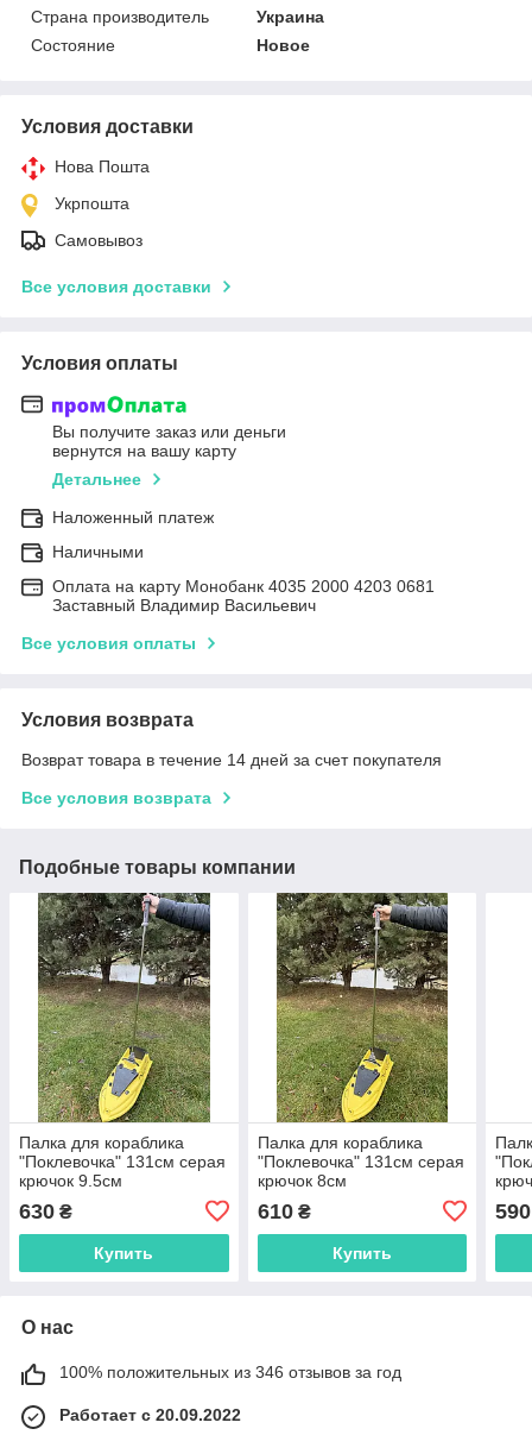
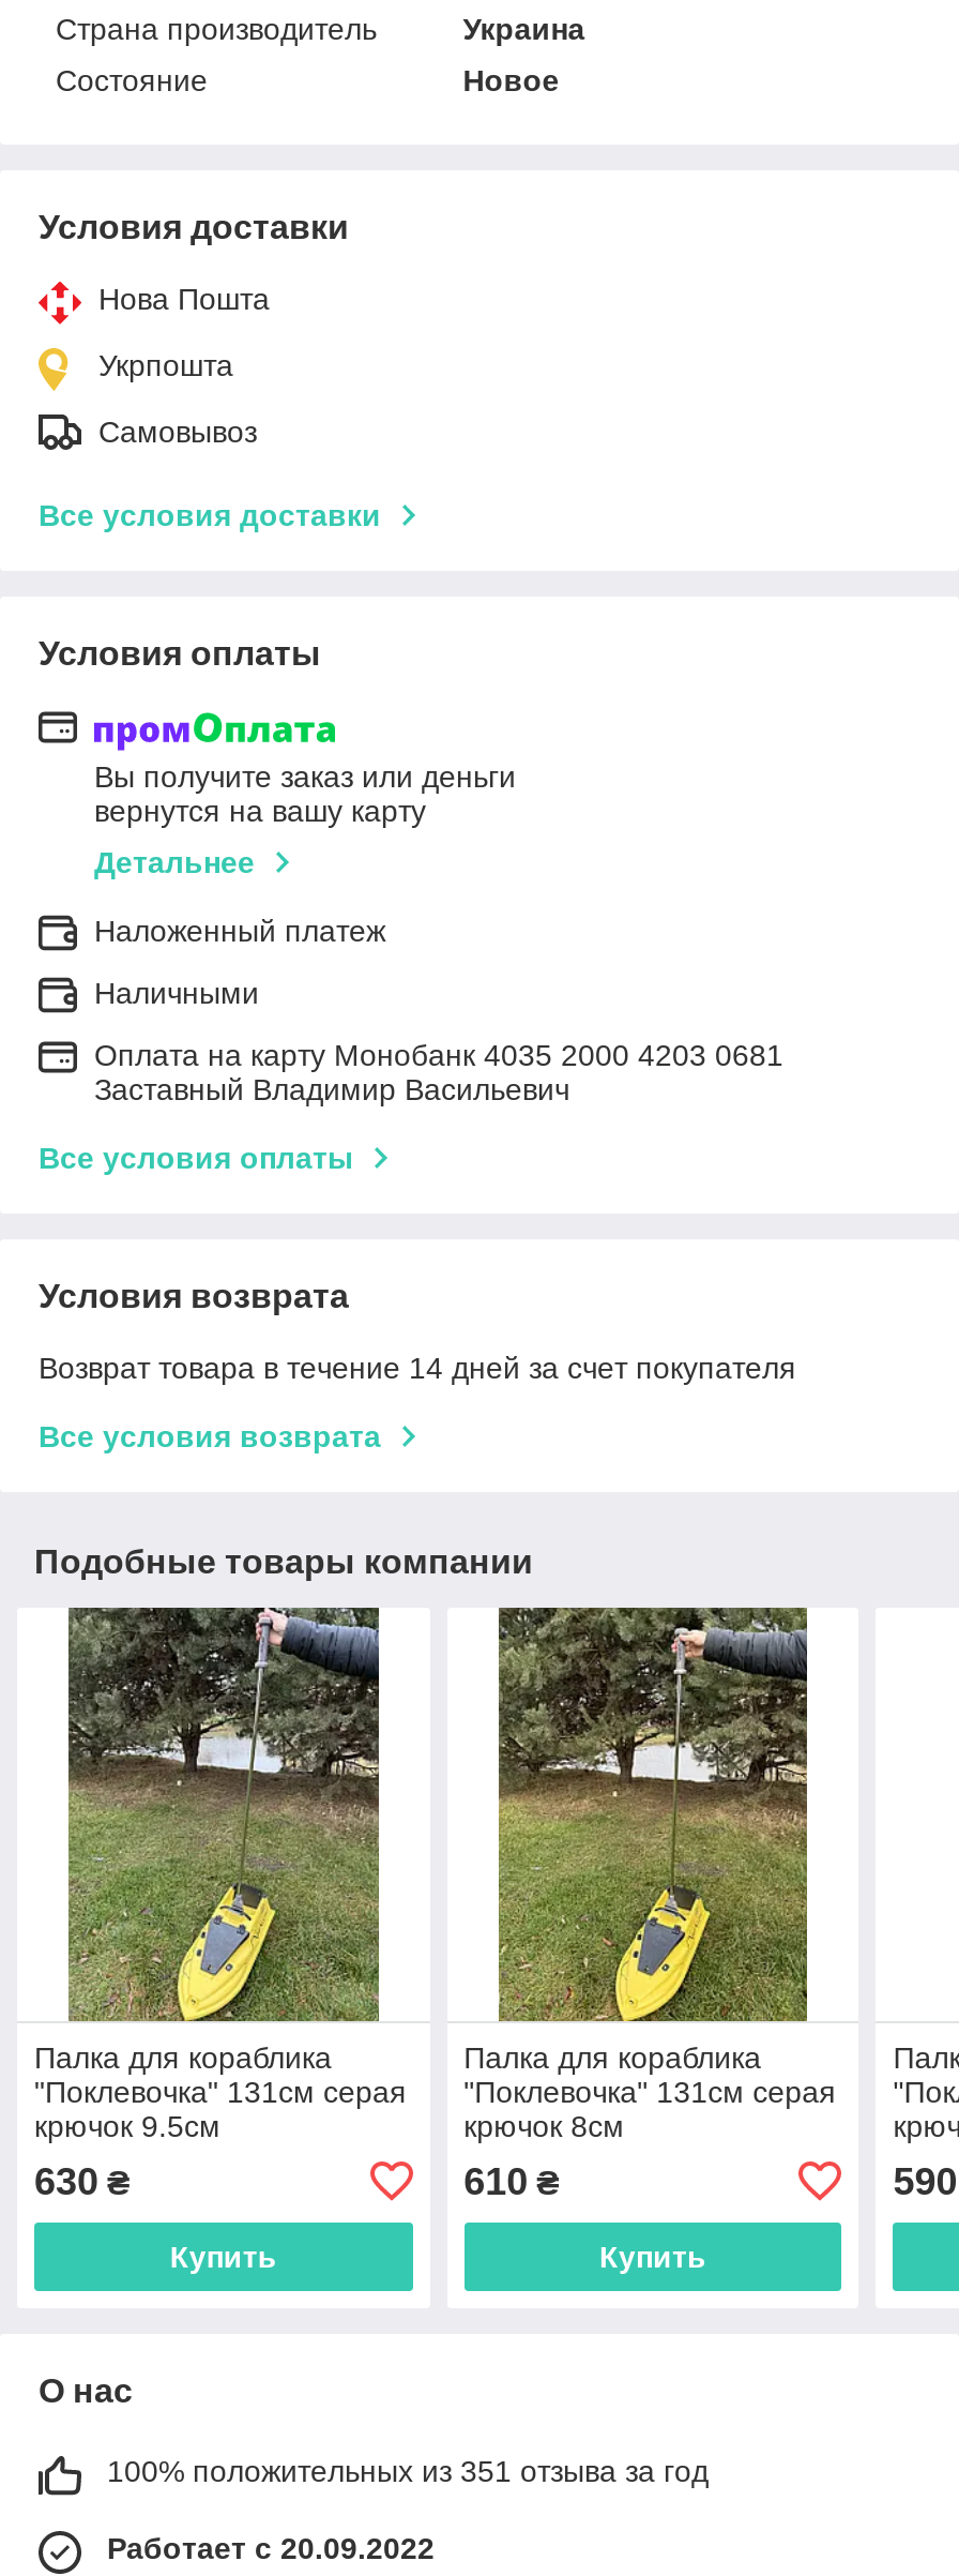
- 100% положительных из 346 отзывов за год
+ 100% положительных из 351 отзыва за год
